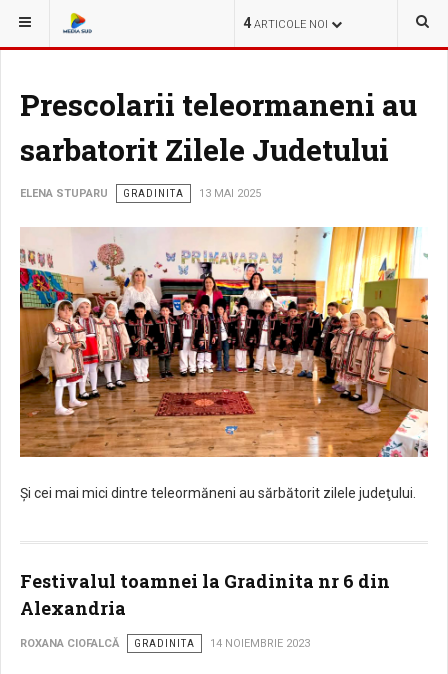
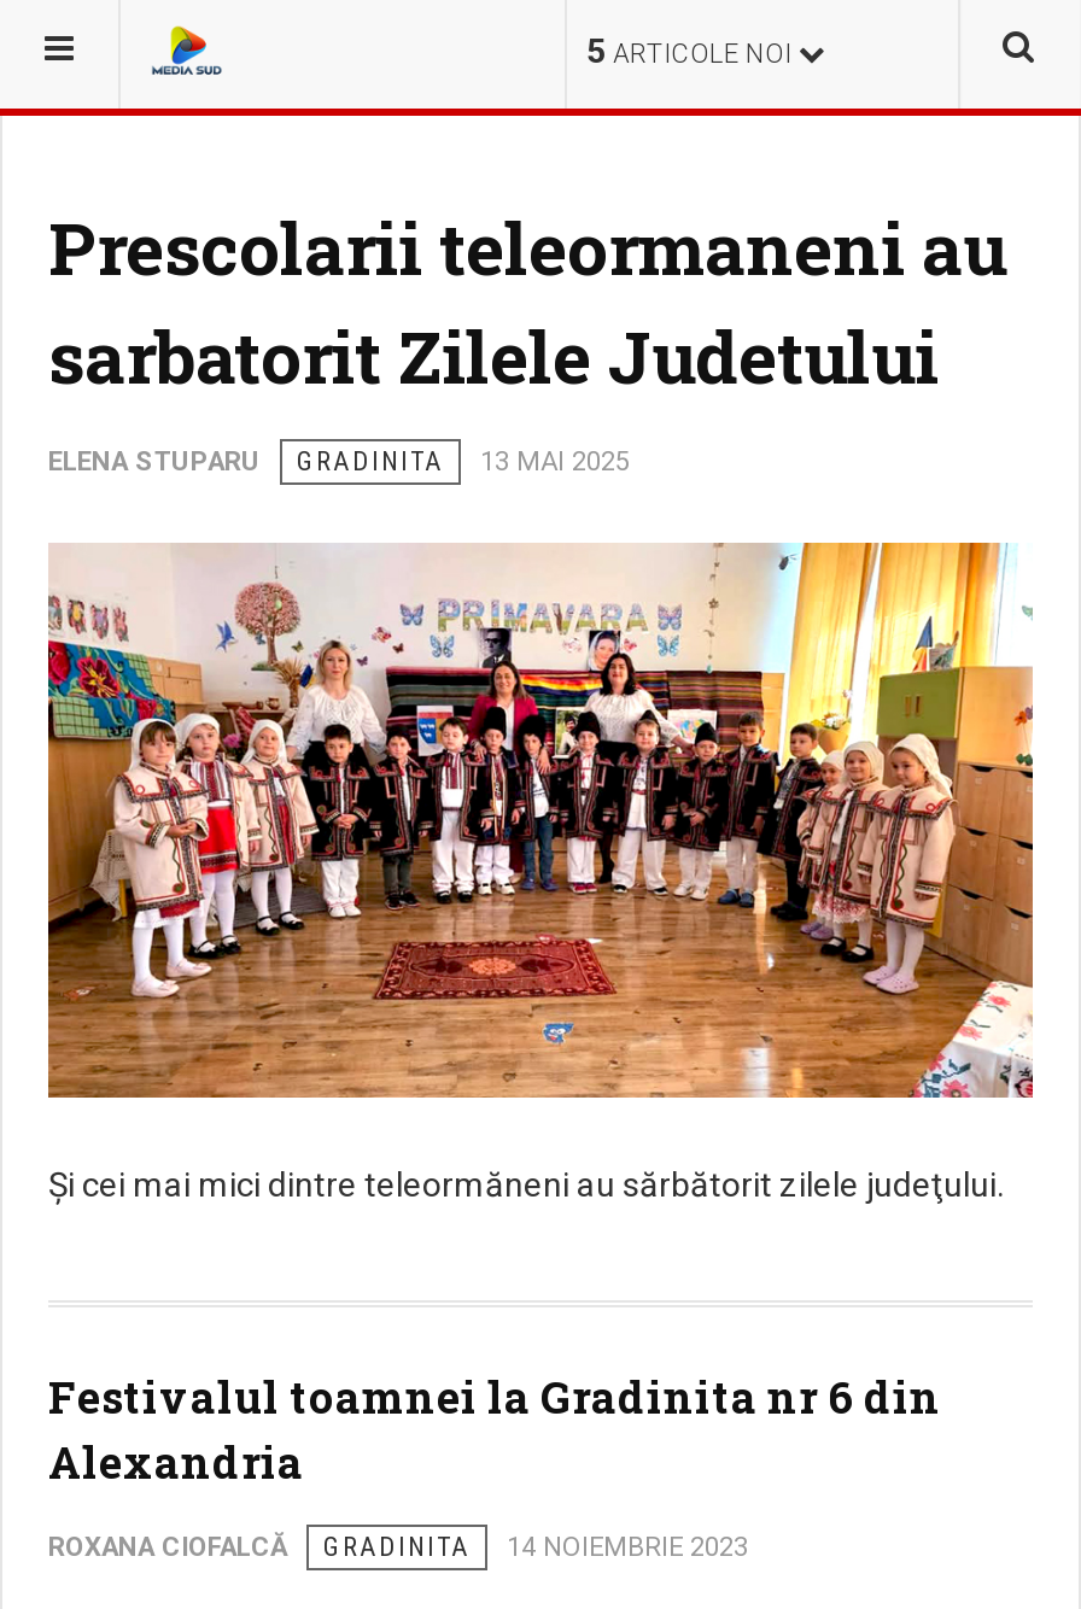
- 4 ARTICOLE NOI
+ 5 ARTICOLE NOI
